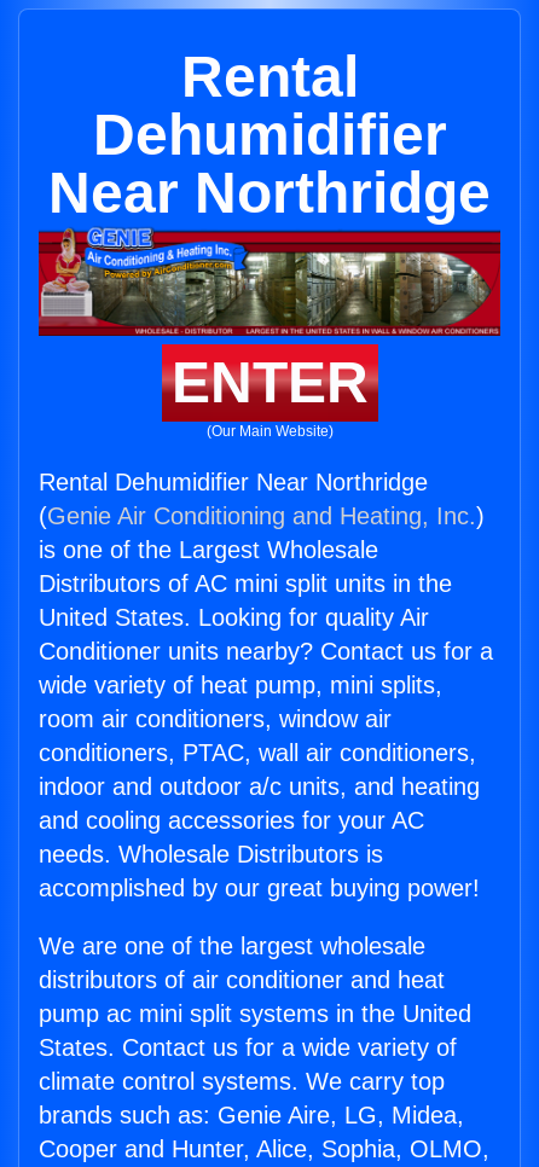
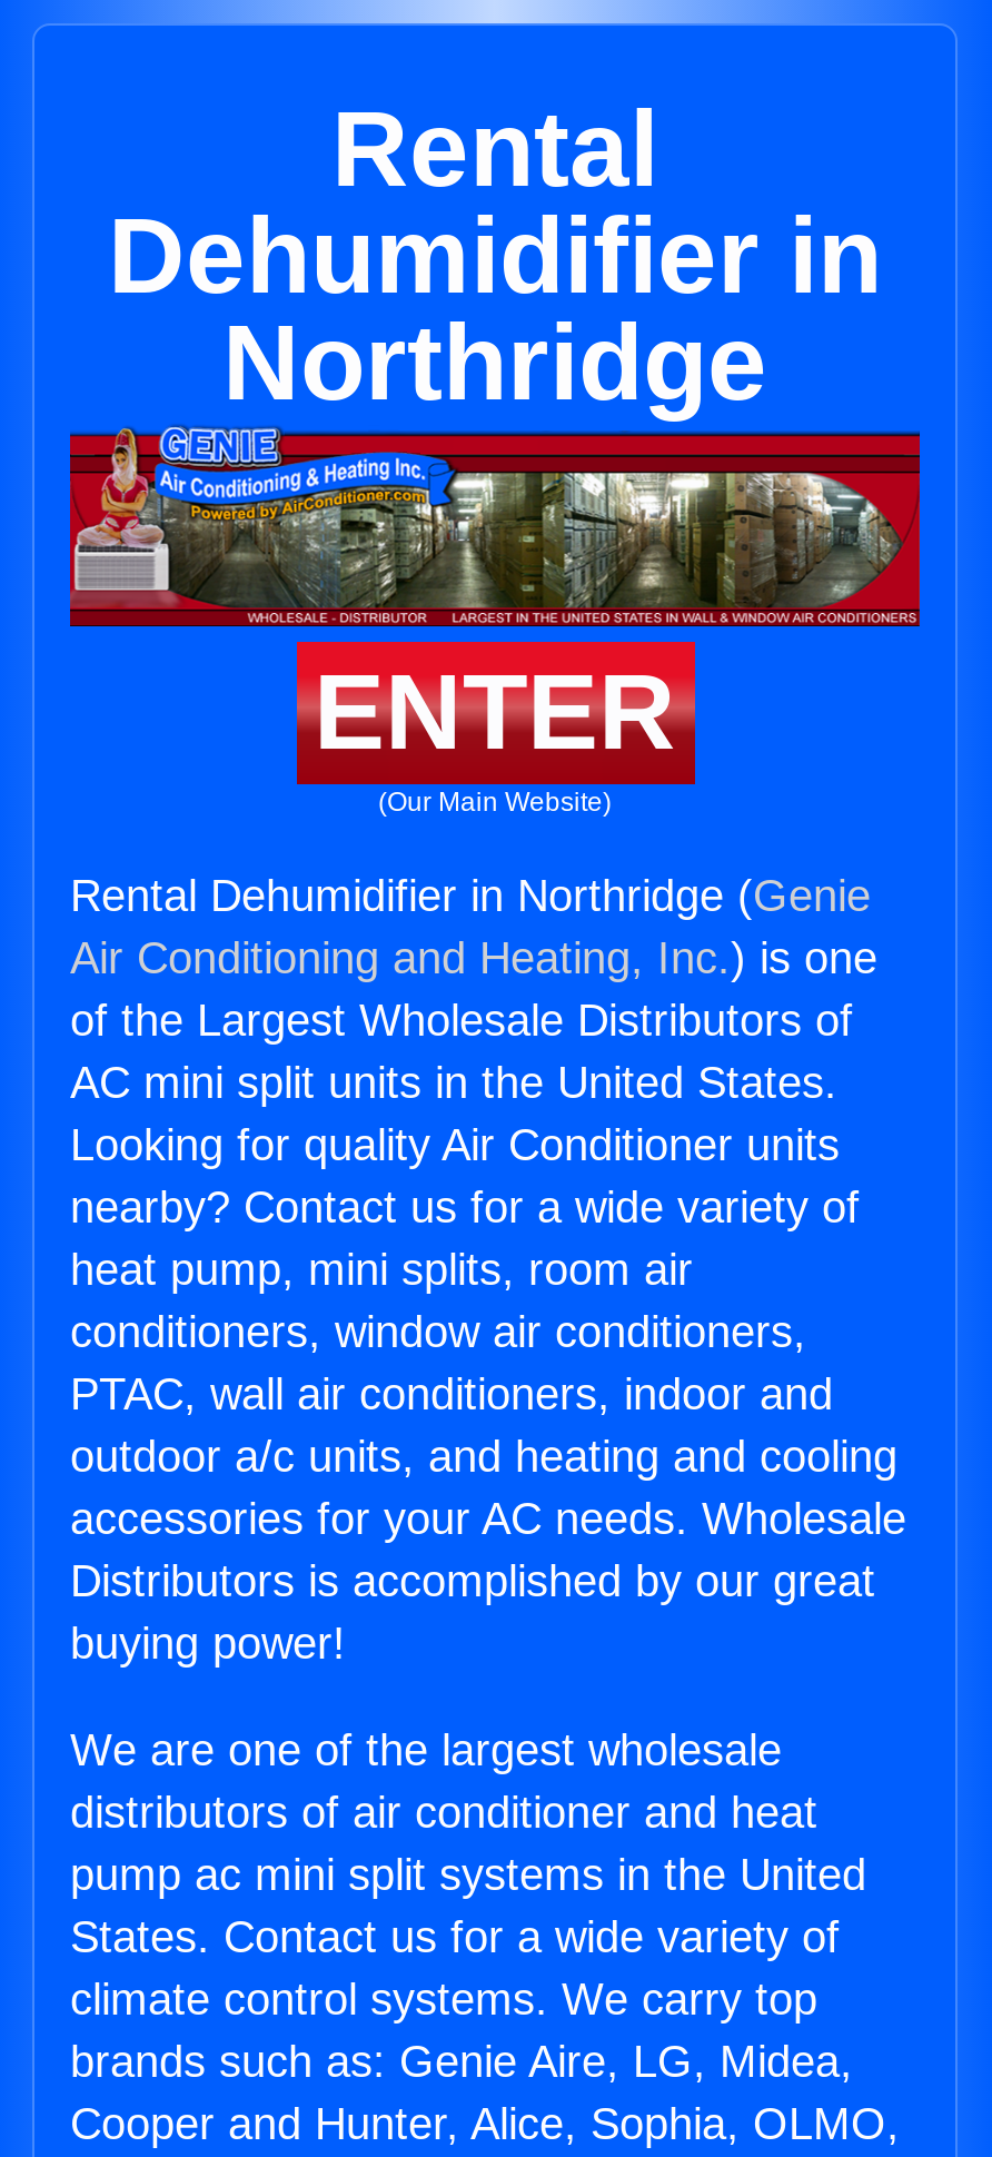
- Dehumidifier
- Near Northridge
+ Dehumidifier in
+ Northridge

- Rental Dehumidifier Near Northridge
- (Genie Air Conditioning and Heating, Inc.)
- is one of the Largest Wholesale
- Distributors of AC mini split units in the
- United States. Looking for quality Air
- Conditioner units nearby? Contact us for a
- wide variety of heat pump, mini splits,
- room air conditioners, window air
- conditioners, PTAC, wall air conditioners,
- indoor and outdoor a/c units, and heating
- and cooling accessories for your AC
- needs. Wholesale Distributors is
- accomplished by our great buying power!
+ Rental Dehumidifier in Northridge (Genie
+ Air Conditioning and Heating, Inc.) is one
+ of the Largest Wholesale Distributors of
+ AC mini split units in the United States.
+ Looking for quality Air Conditioner units
+ nearby? Contact us for a wide variety of
+ heat pump, mini splits, room air
+ conditioners, window air conditioners,
+ PTAC, wall air conditioners, indoor and
+ outdoor a/c units, and heating and cooling
+ accessories for your AC needs. Wholesale
+ Distributors is accomplished by our great
+ buying power!
